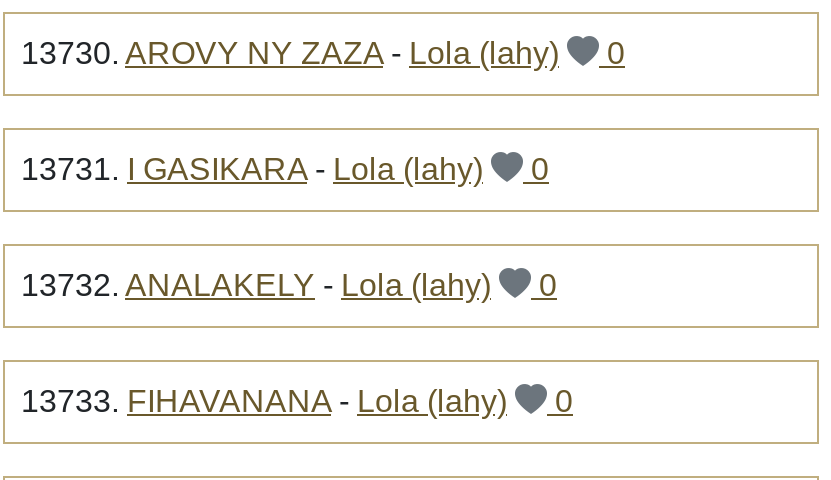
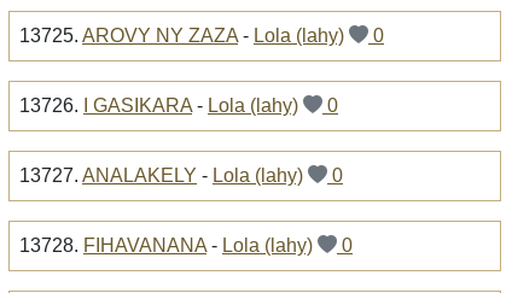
- 13730. AROVY NY ZAZA - Lola (lahy)
+ 13725. AROVY NY ZAZA - Lola (lahy)

- 13731. I GASIKARA - Lola (lahy)
+ 13726. I GASIKARA - Lola (lahy)

- 13732. ANALAKELY - Lola (lahy)
+ 13727. ANALAKELY - Lola (lahy)

- 13733. FIHAVANANA - Lola (lahy)
+ 13728. FIHAVANANA - Lola (lahy)
